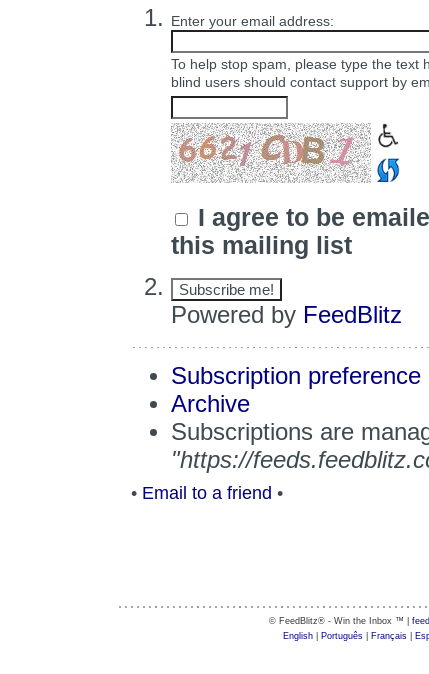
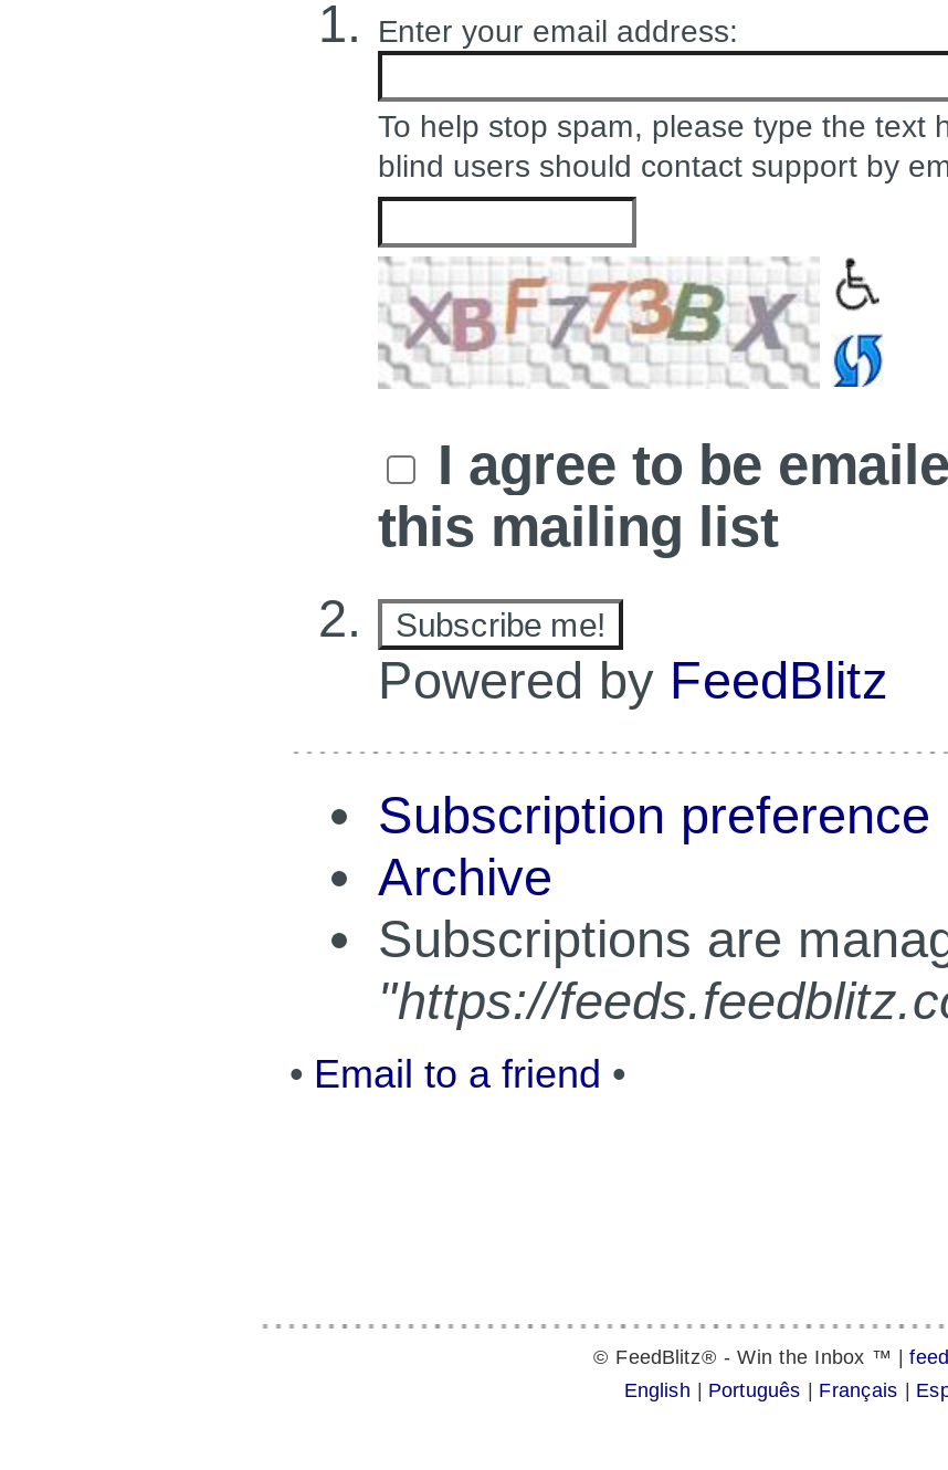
- [image]
+ [image]
